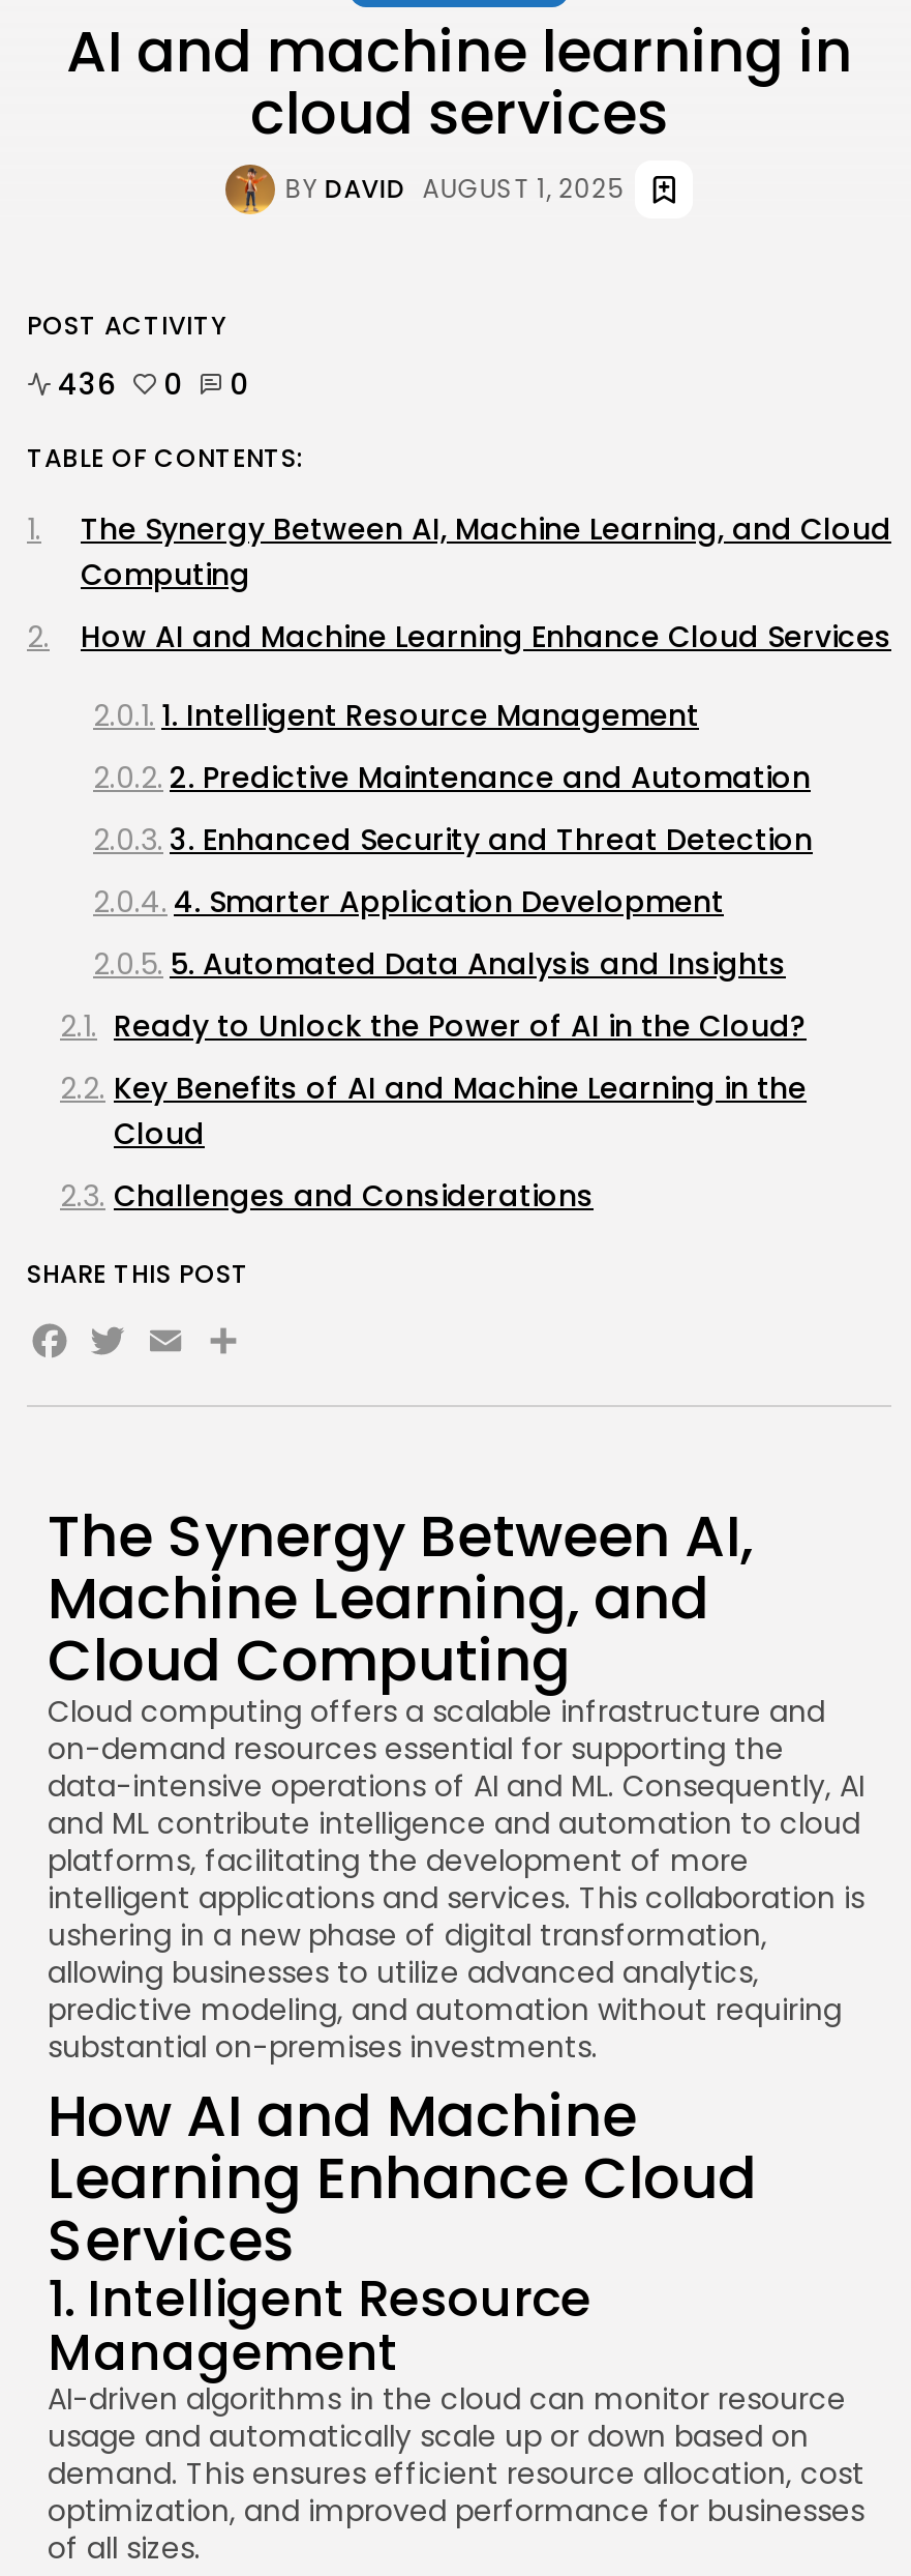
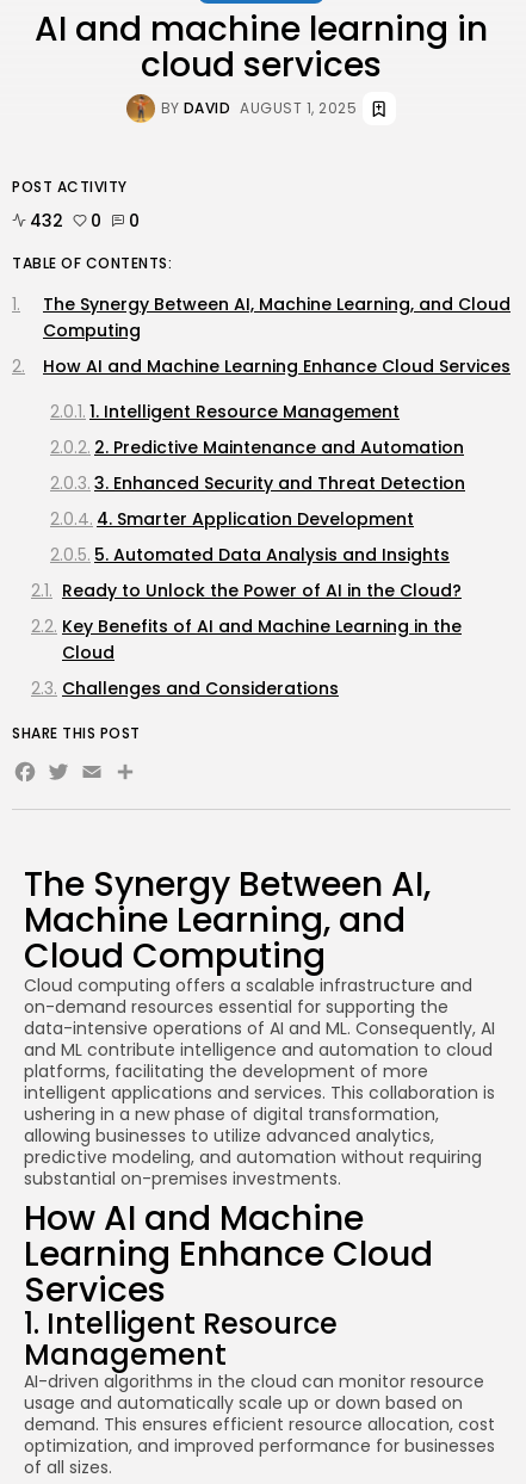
- 436 0 0
+ 432 0 0
